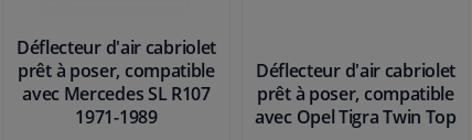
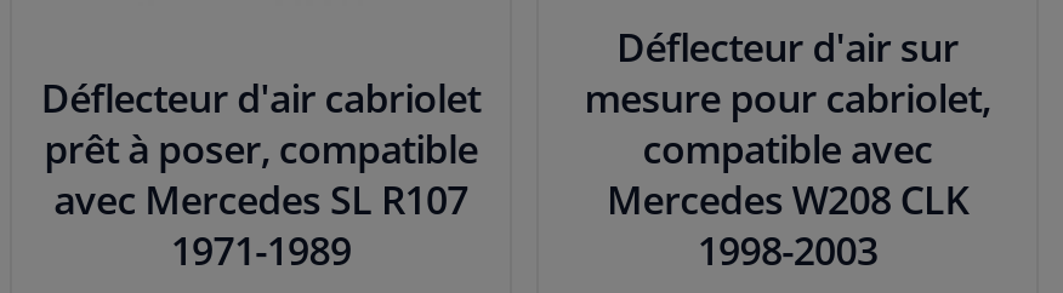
- Déflecteur d'air cabriolet
- prêt à poser, compatible
- avec Opel Tigra Twin Top
+ Déflecteur d'air sur
+ mesure pour cabriolet,
+ compatible avec
+ Mercedes W208 CLK
+ 1998-2003
